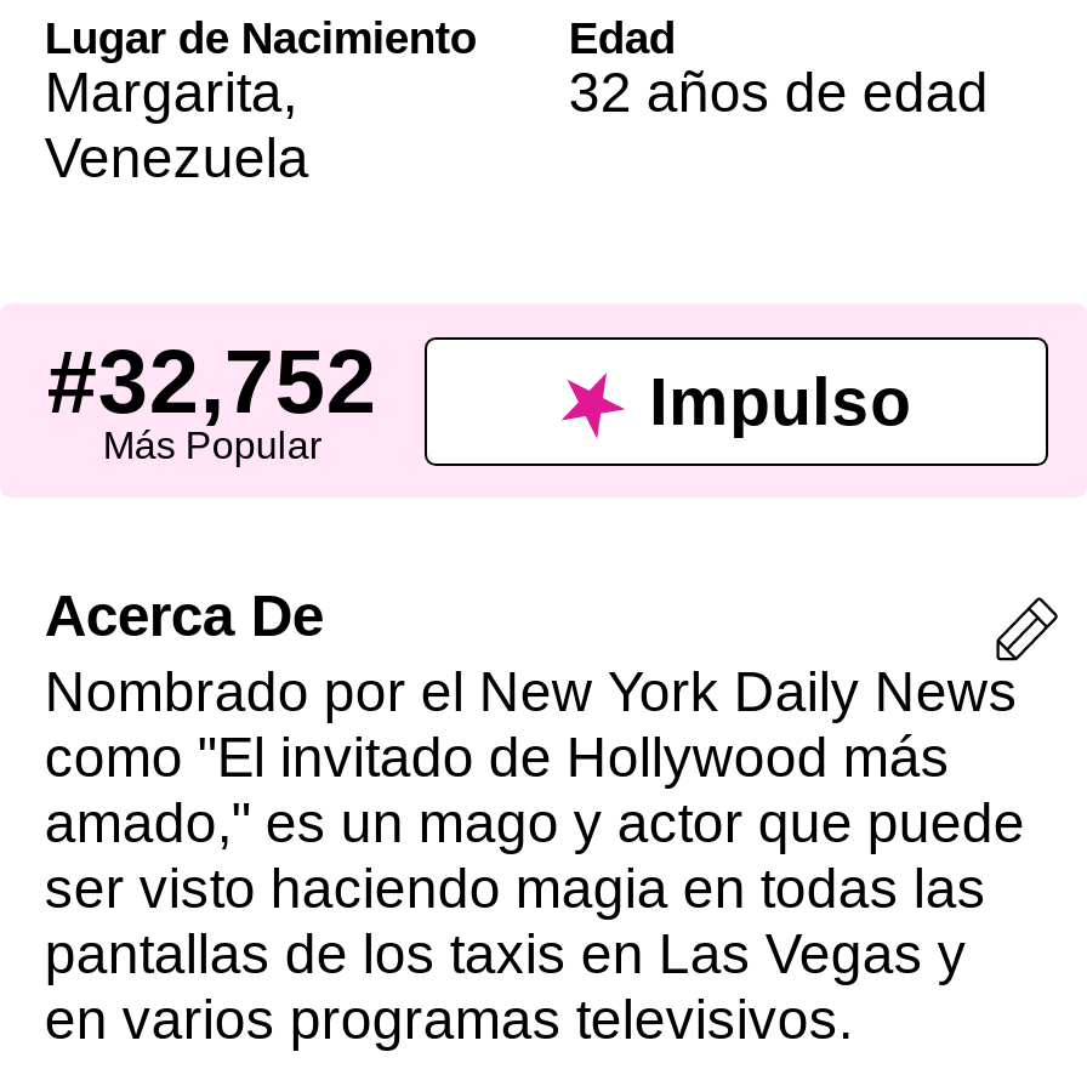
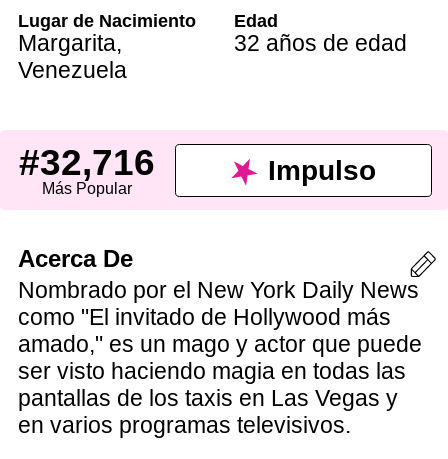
- #32,752
+ #32,716
